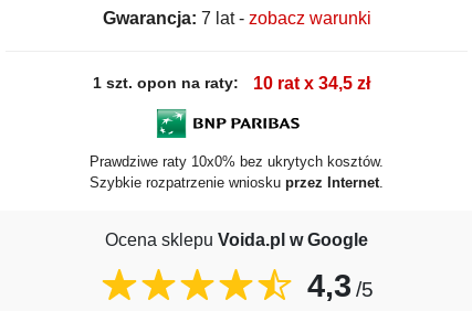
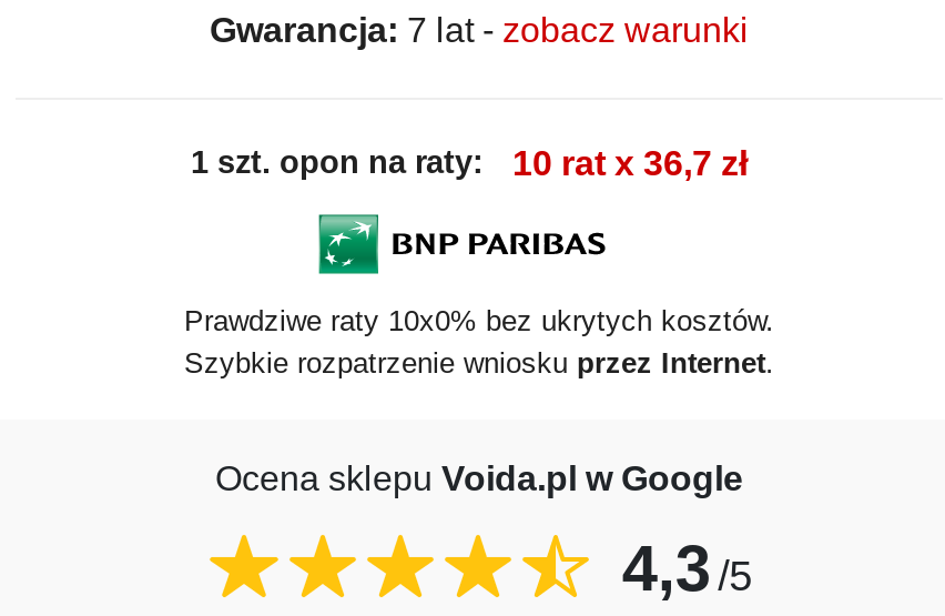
- 1 szt. opon na raty: 10 rat x 34,5 zł
+ 1 szt. opon na raty: 10 rat x 36,7 zł
